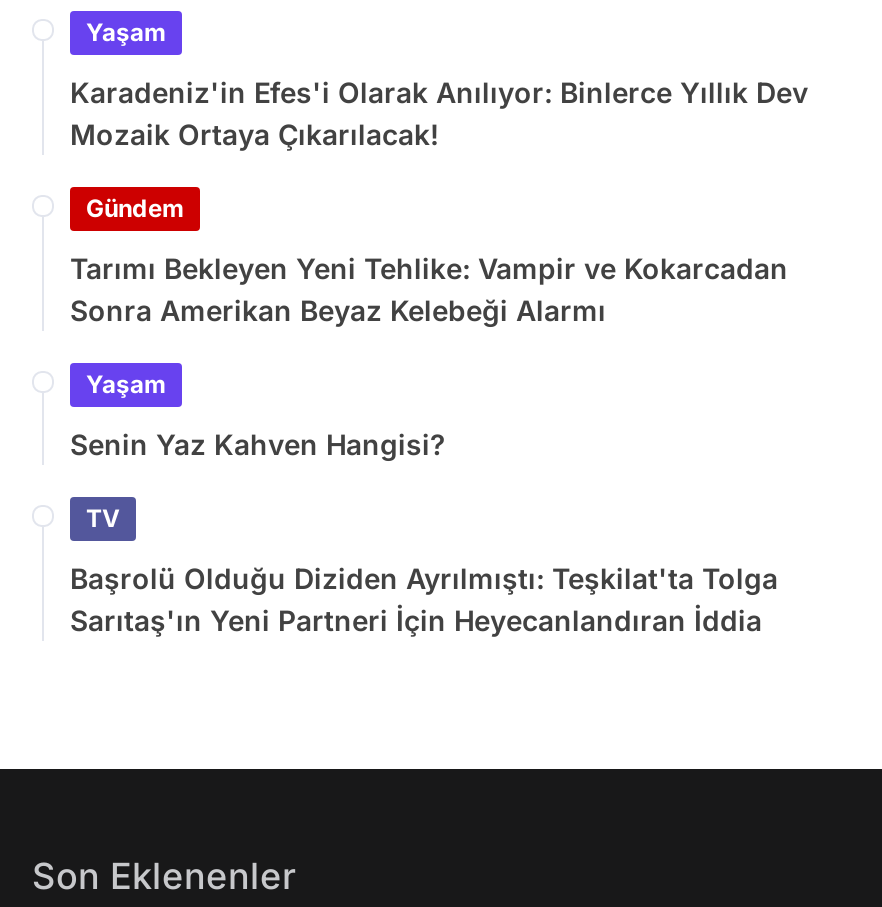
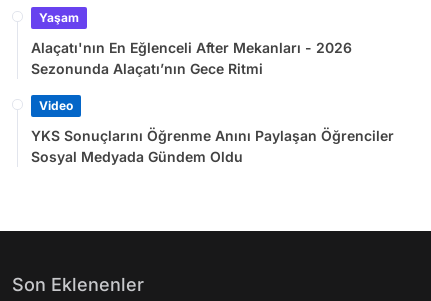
- Karadeniz'in Efes'i Olarak Anılıyor: Binlerce Yıllık Dev
- Mozaik Ortaya Çıkarılacak!
- Gündem
- Tarımı Bekleyen Yeni Tehlike: Vampir ve Kokarcadan
- Sonra Amerikan Beyaz Kelebeği Alarmı
- Yaşam
- Senin Yaz Kahven Hangisi?
- TV
- Başrolü Olduğu Diziden Ayrılmıştı: Teşkilat'ta Tolga
- Sarıtaş'ın Yeni Partneri İçin Heyecanlandıran İddia
+ Alaçatı'nın En Eğlenceli After Mekanları - 2026
+ Sezonunda Alaçatı’nın Gece Ritmi
+ Video
+ YKS Sonuçlarını Öğrenme Anını Paylaşan Öğrenciler
+ Sosyal Medyada Gündem Oldu
